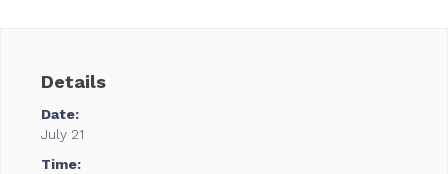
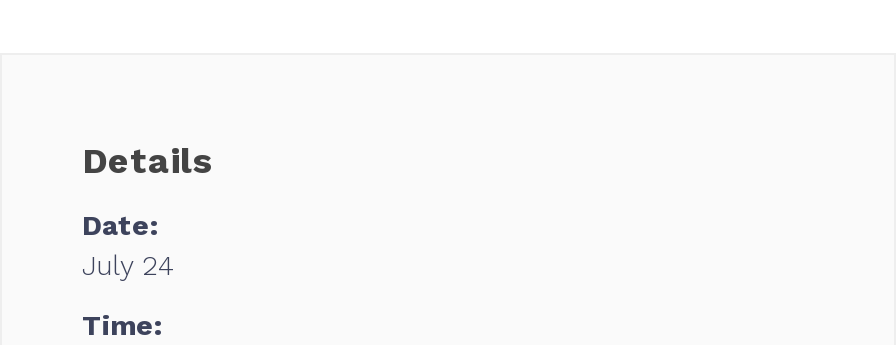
- July 21
+ July 24
